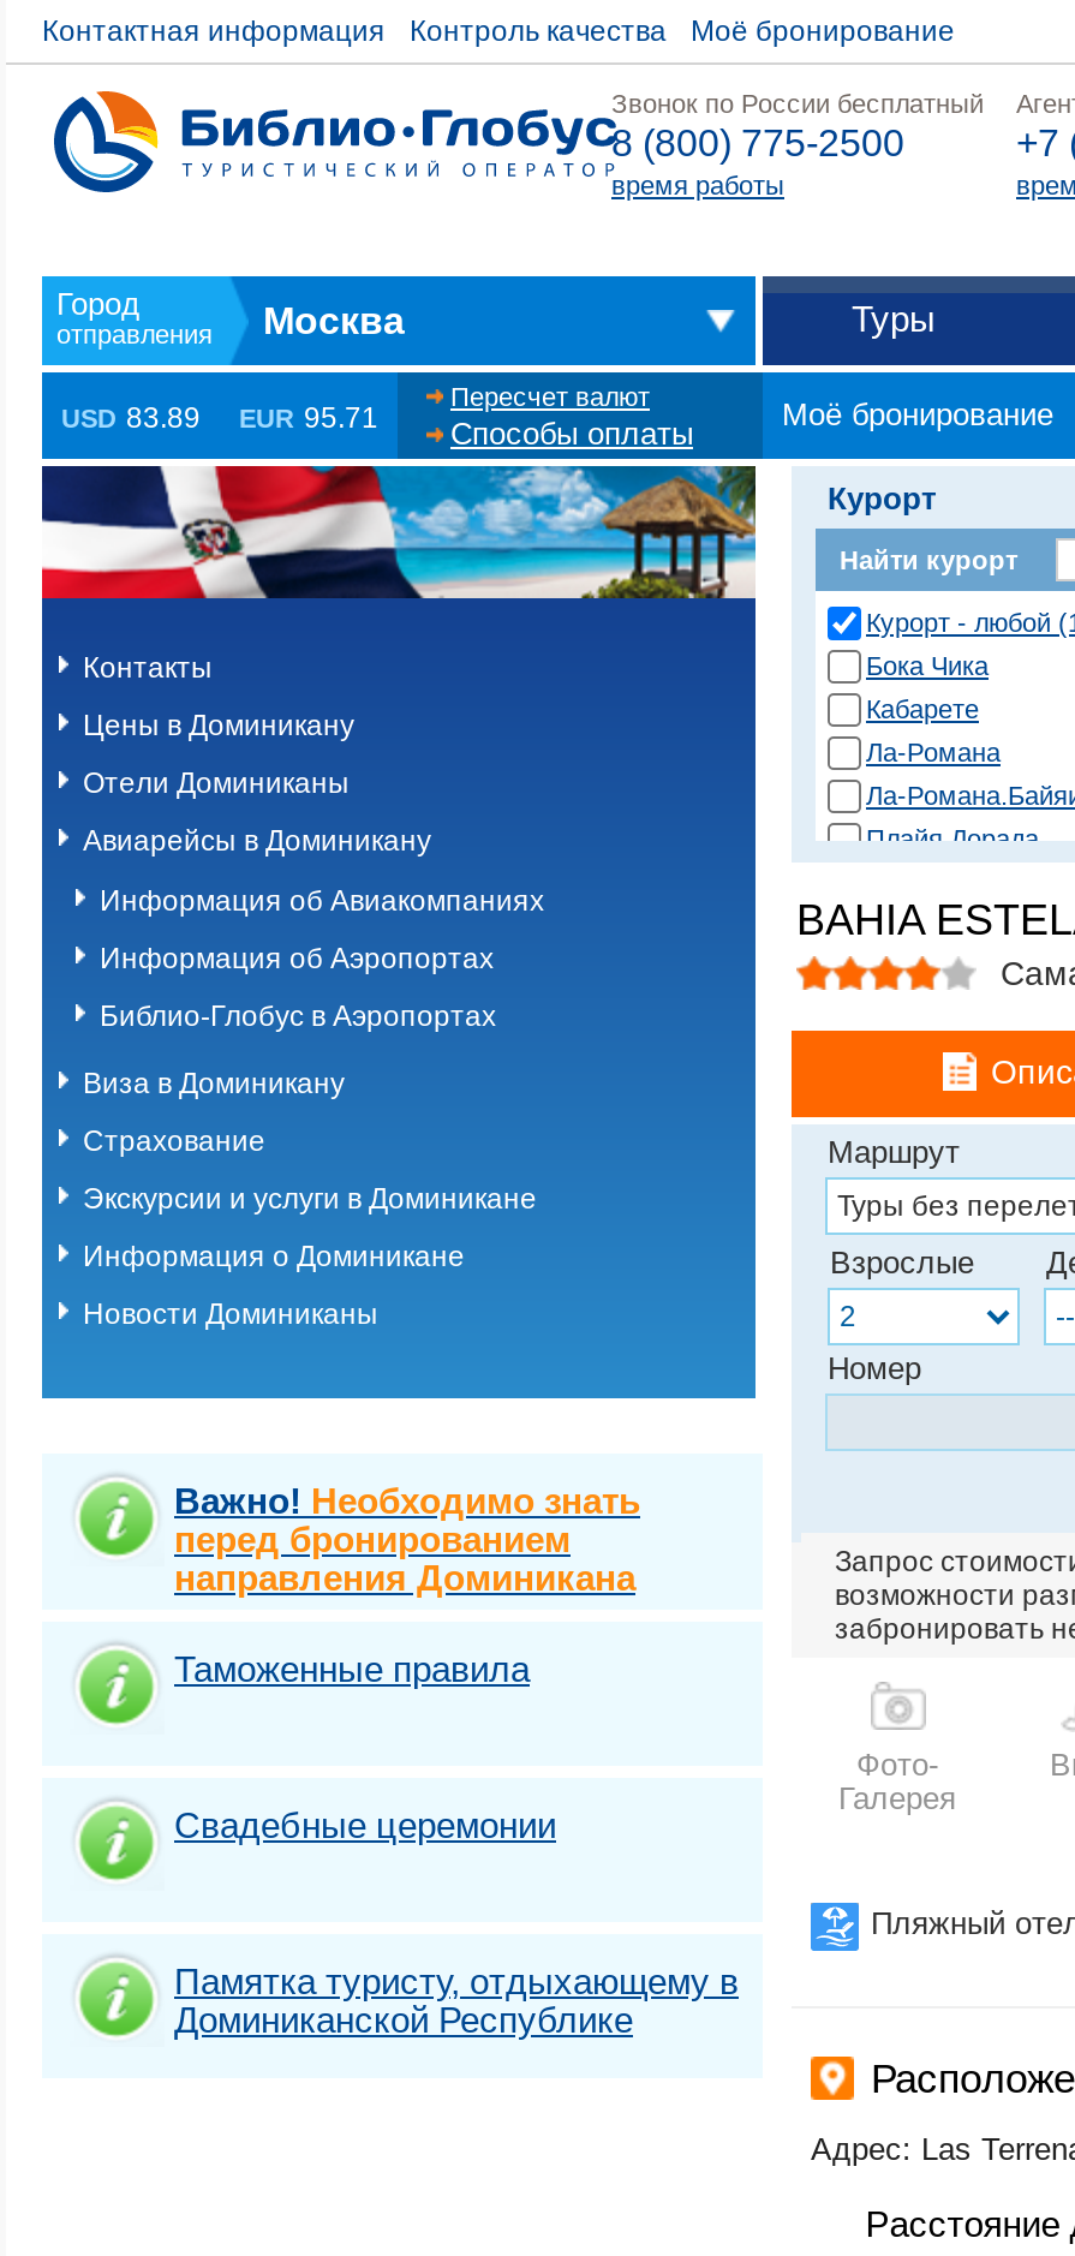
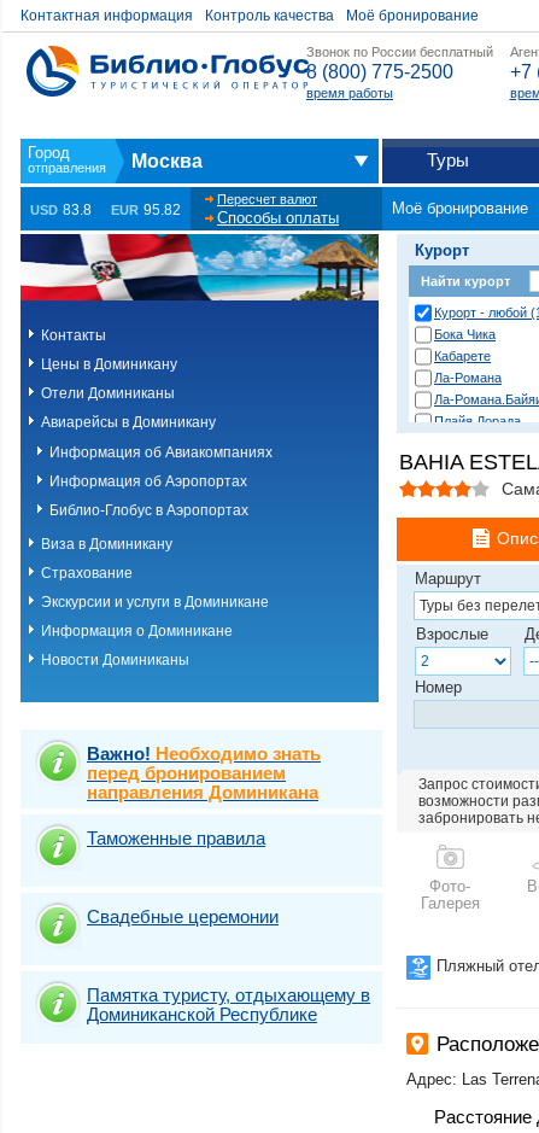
- USD 83.89
+ USD 83.8

- EUR 95.71
+ EUR 95.82
